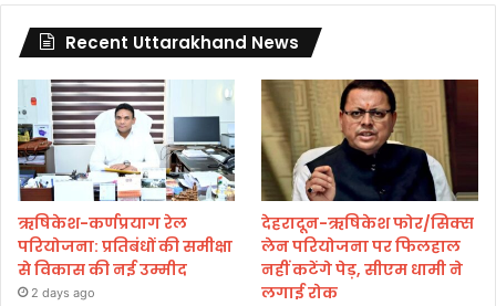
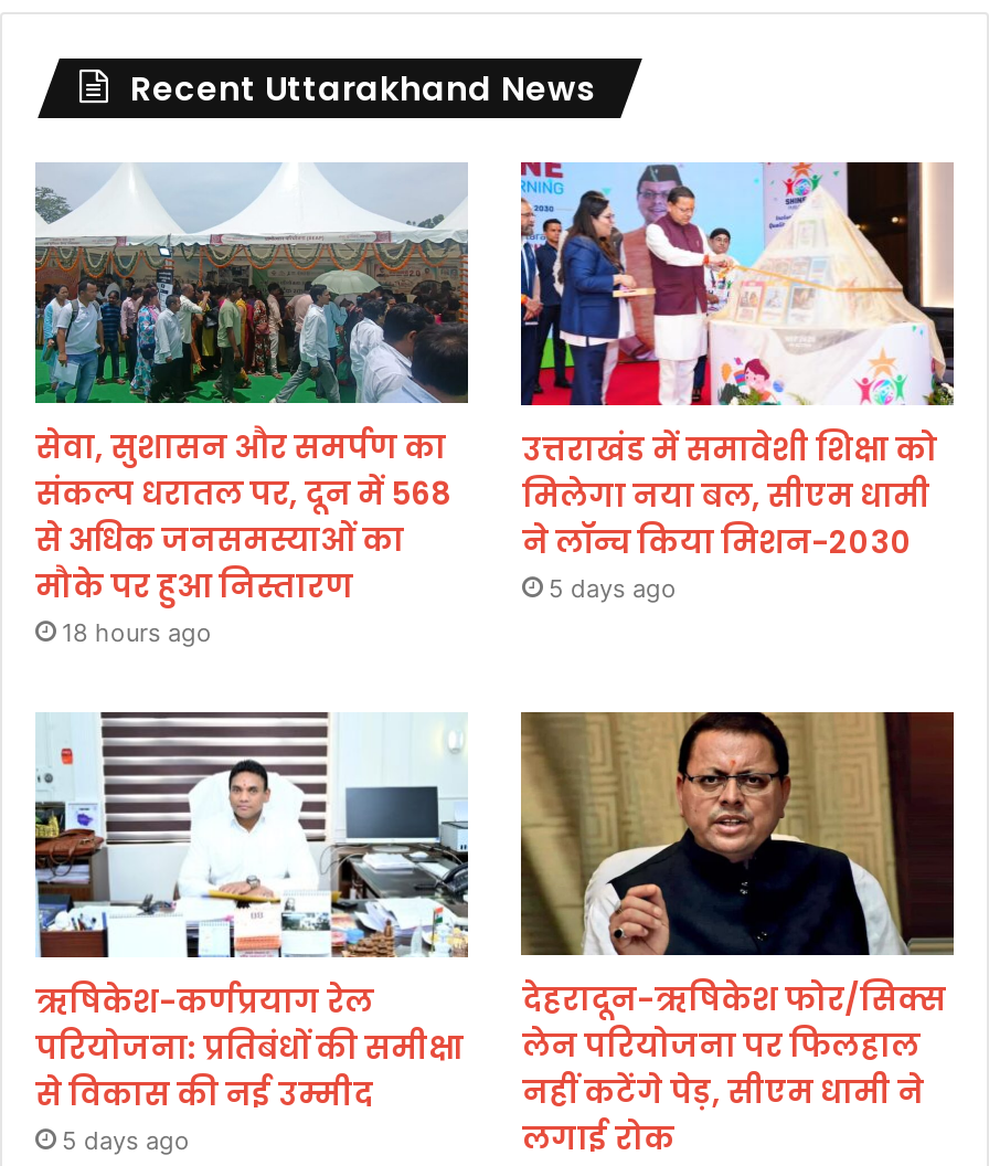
+ [image]
+ सेवा, सुशासन और समर्पण का
+ संकल्प धरातल पर, दून में 568
+ से अधिक जनसमस्याओं का
+ मौके पर हुआ निस्तारण
+ 18 hours ago

+ [image]
+ उत्तराखंड में समावेशी शिक्षा को
+ मिलेगा नया बल, सीएम धामी
+ ने लॉन्च किया मिशन-2030
+ 5 days ago

- 2 days ago
+ 5 days ago
